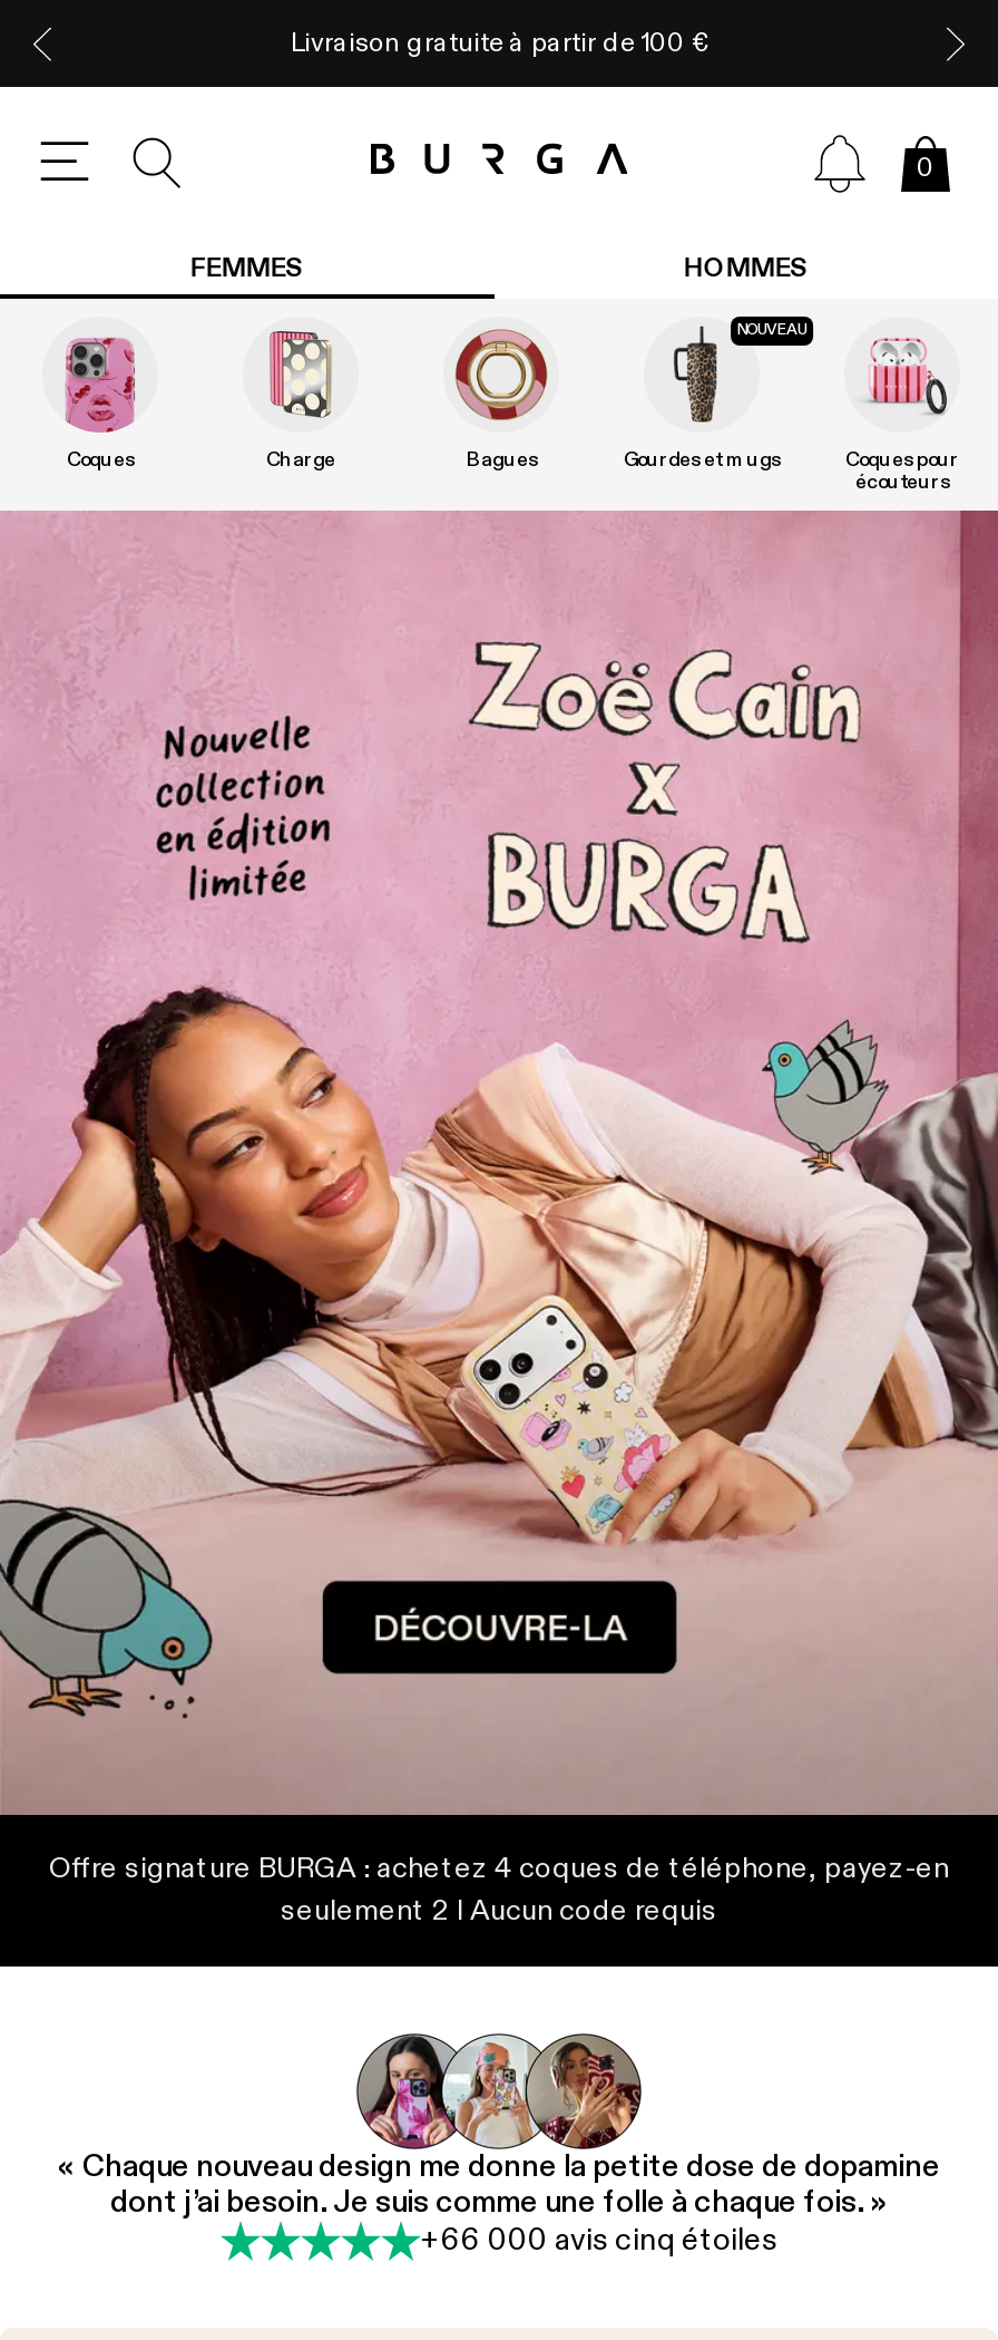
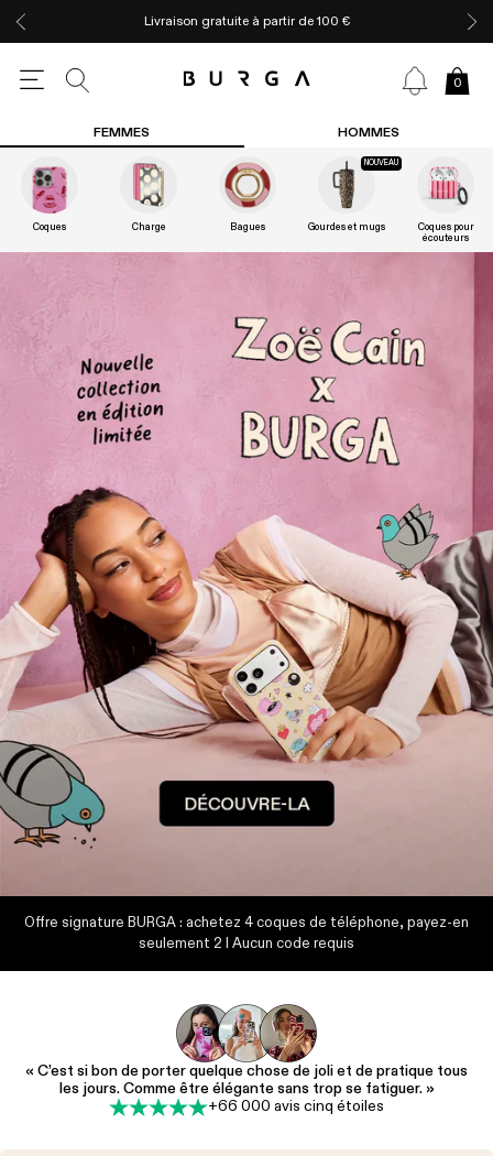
- « Chaque nouveau design me donne la petite dose de dopamine
- dont j’ai besoin. Je suis comme une folle à chaque fois. »
+ « C’est si bon de porter quelque chose de joli et de pratique tous
+ les jours. Comme être élégante sans trop se fatiguer. »
